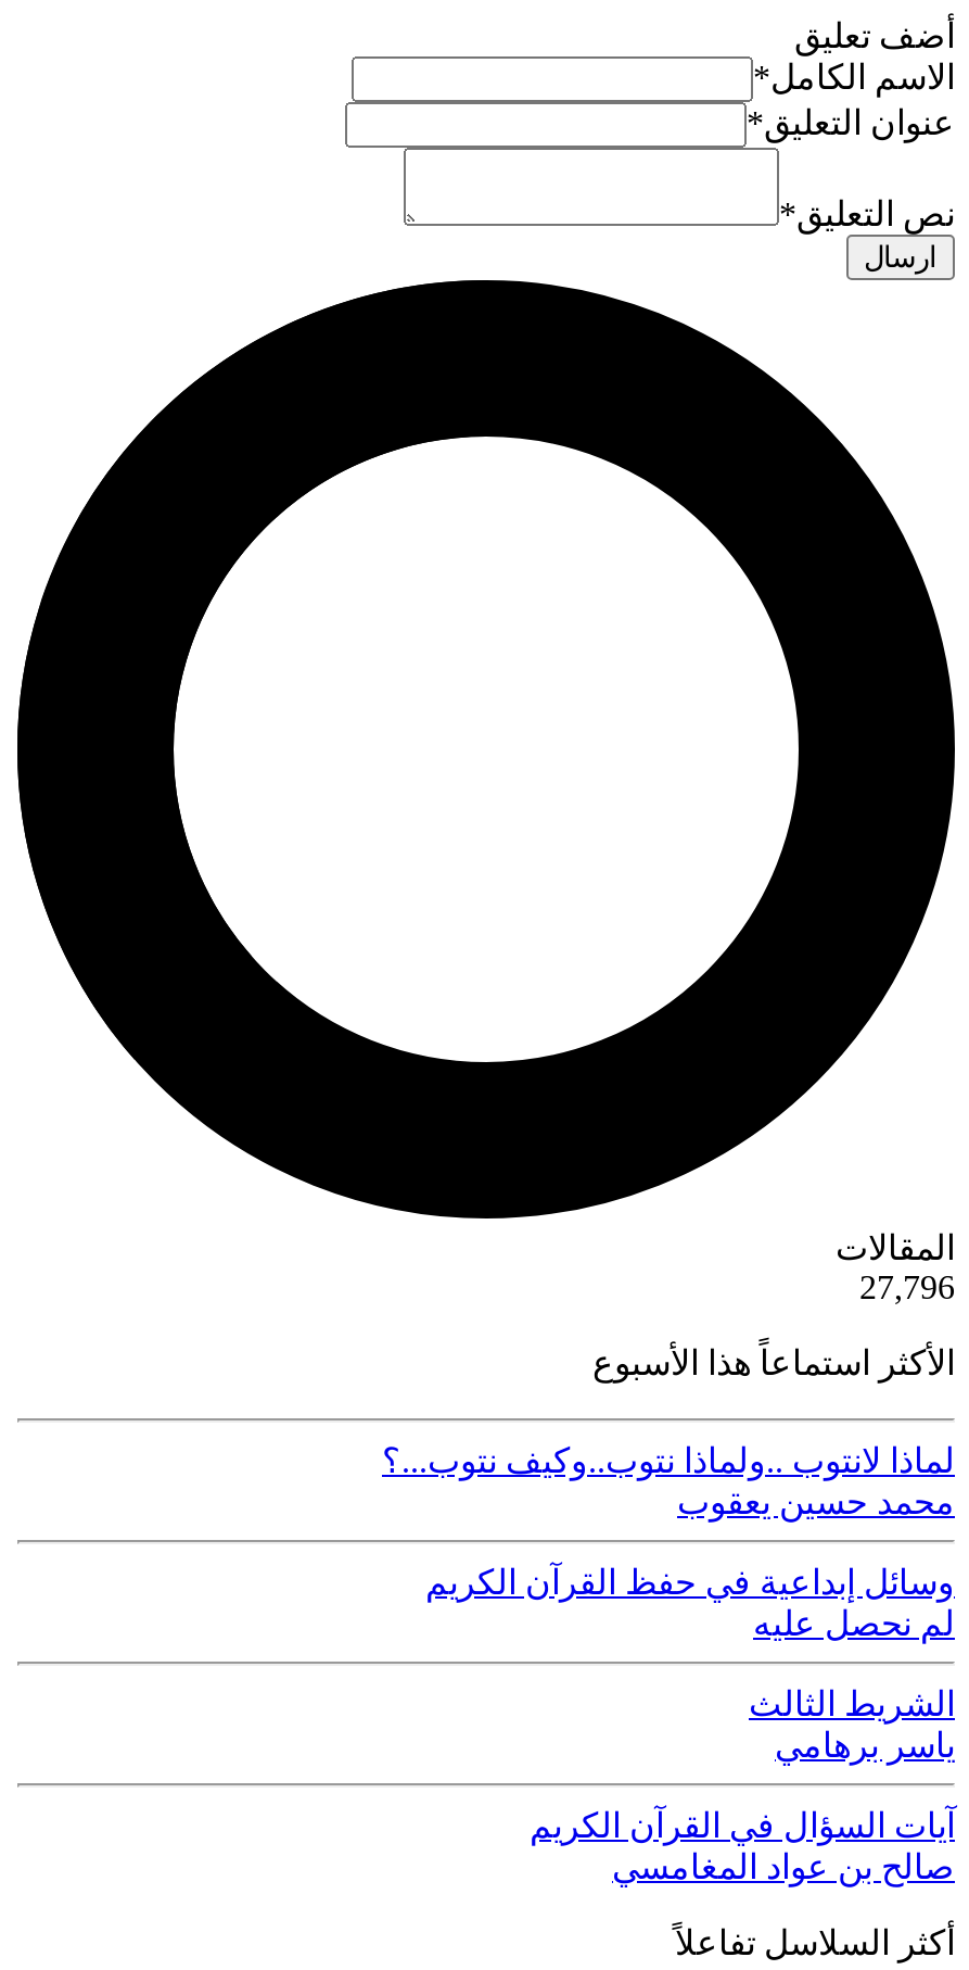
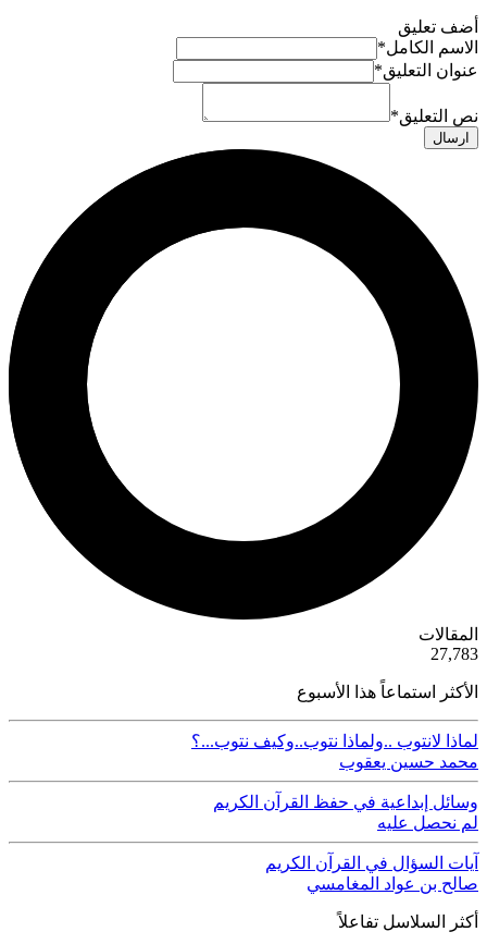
- 27,796
+ 27,783

- الشريط الثالث
- ياسر برهامي
